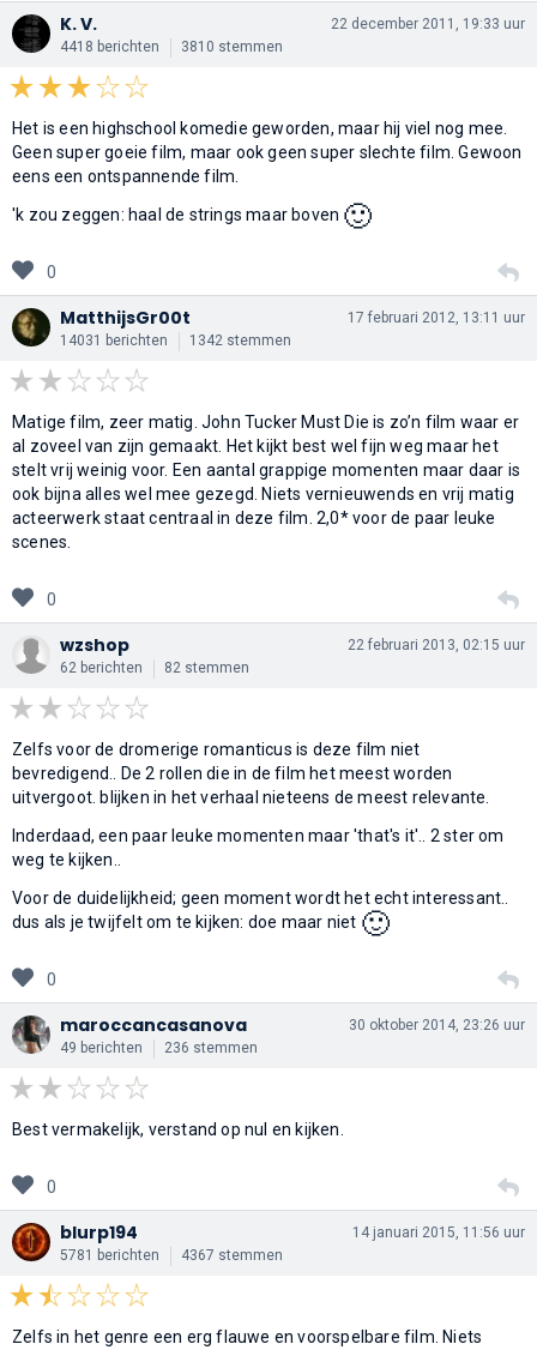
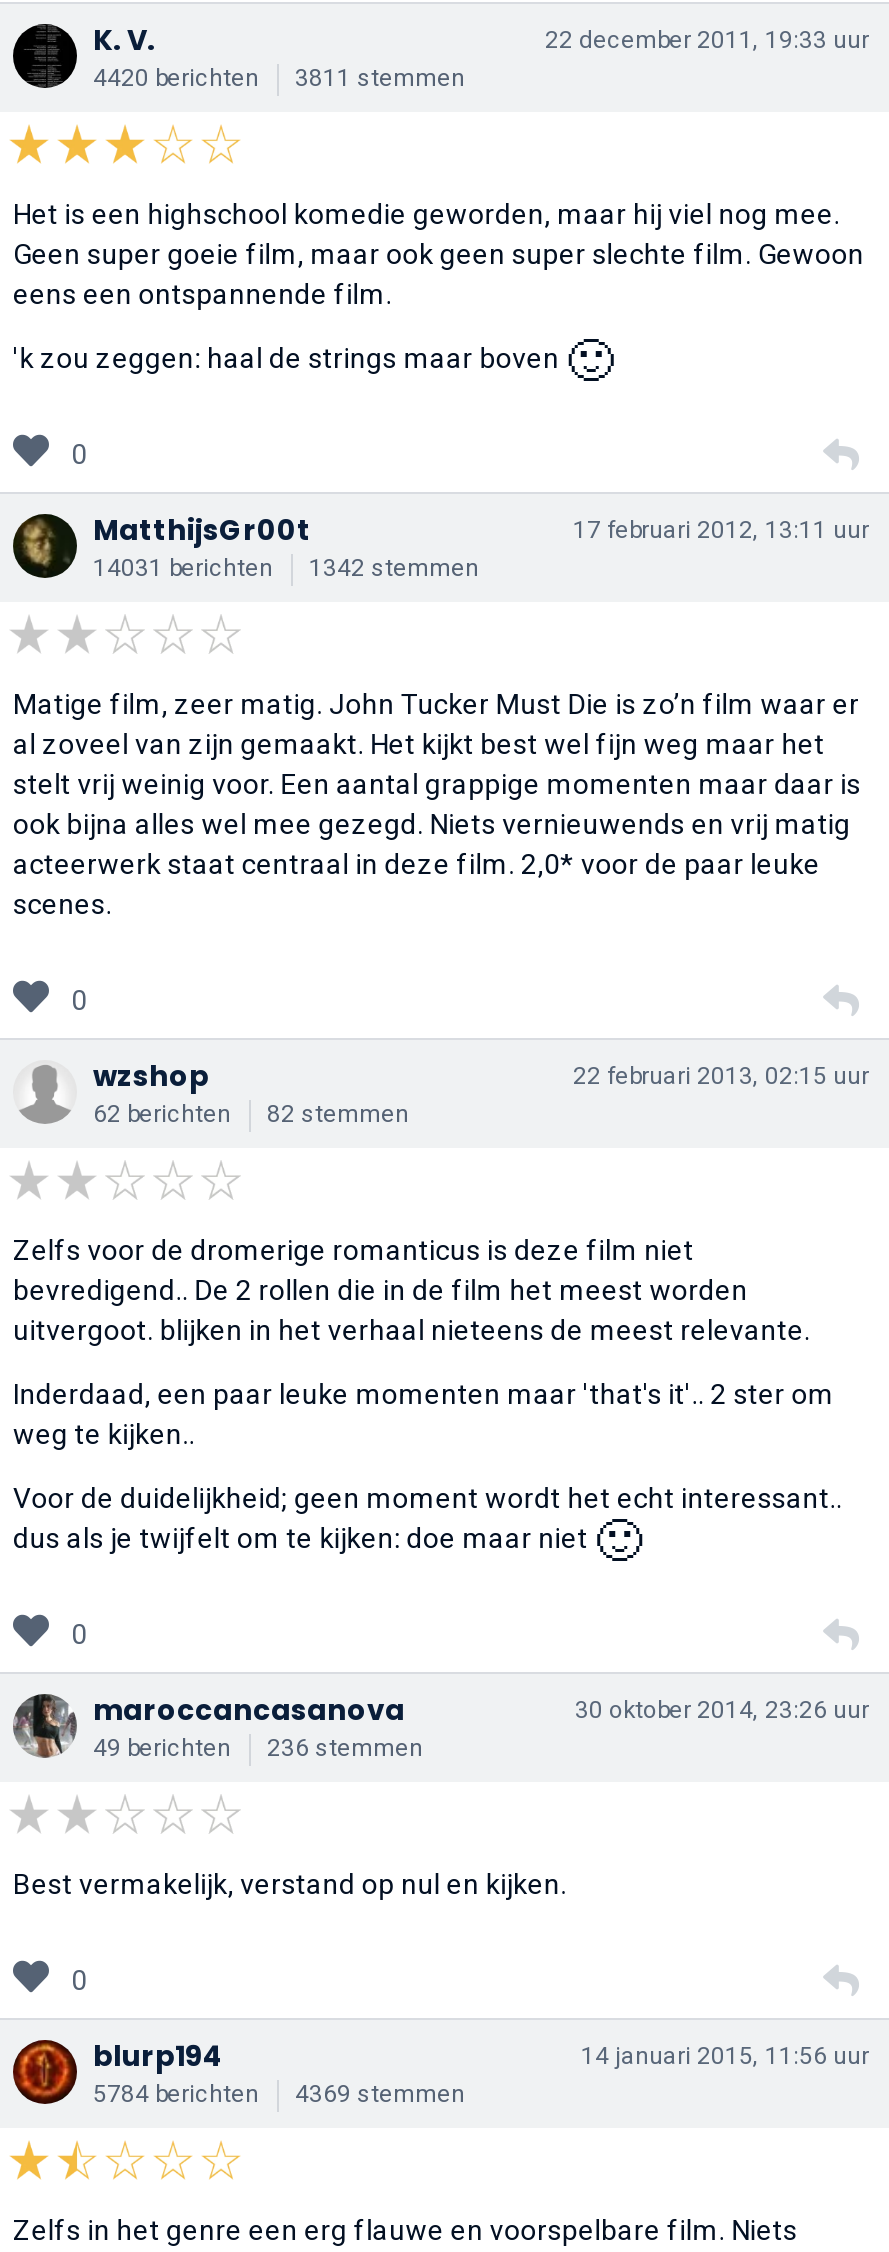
- 4418 berichten
+ 4420 berichten

- 3810 stemmen
+ 3811 stemmen

- 5781 berichten
+ 5784 berichten

- 4367 stemmen
+ 4369 stemmen
